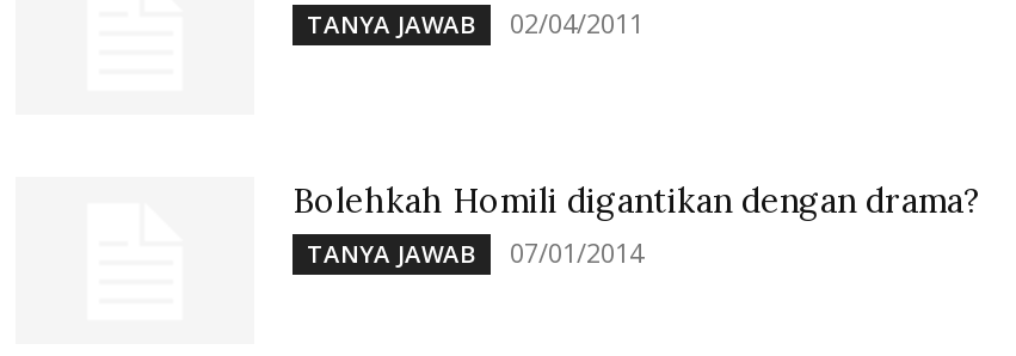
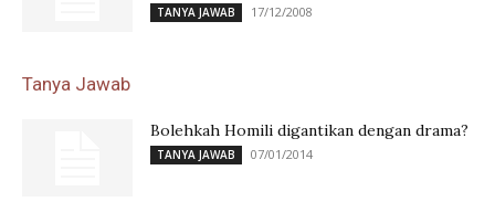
- 02/04/2011
+ 17/12/2008
+ Tanya Jawab
